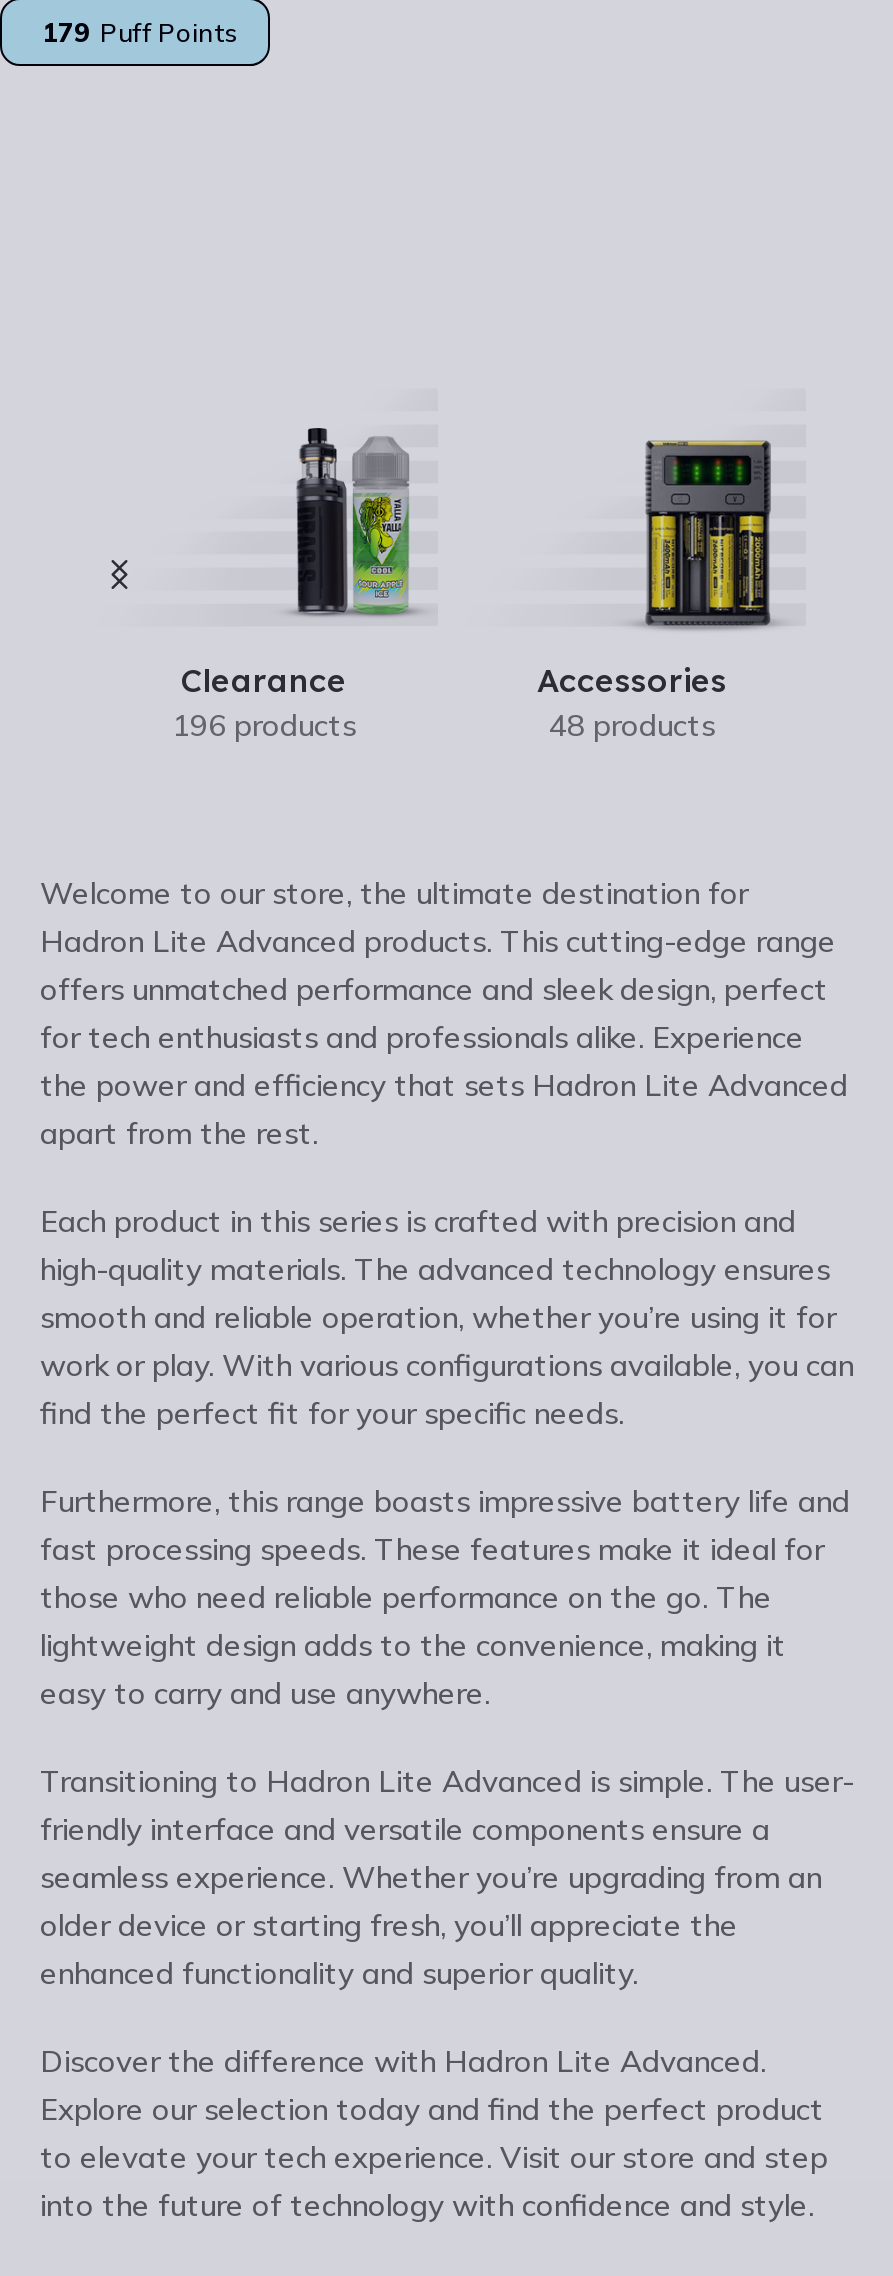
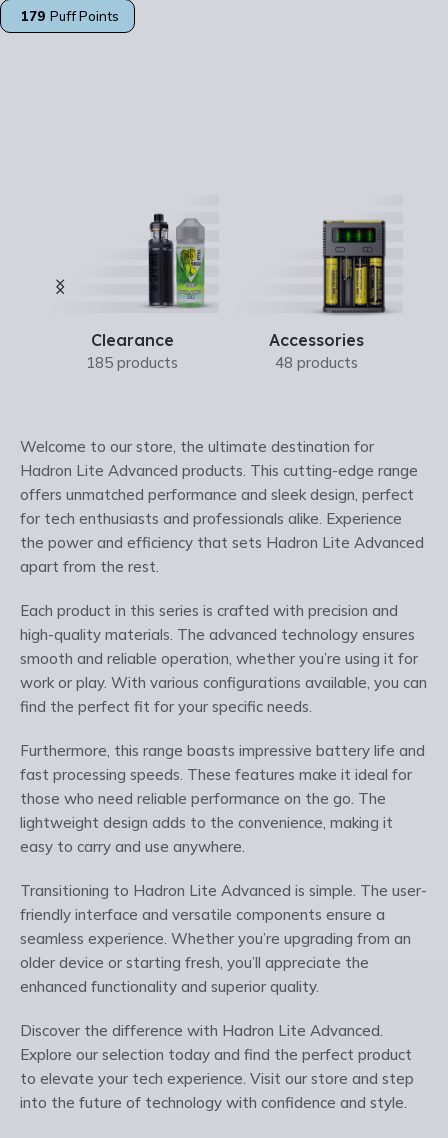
- 196 products
+ 185 products
